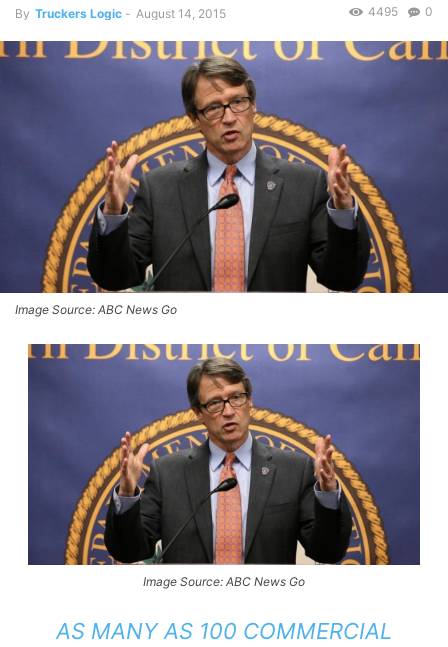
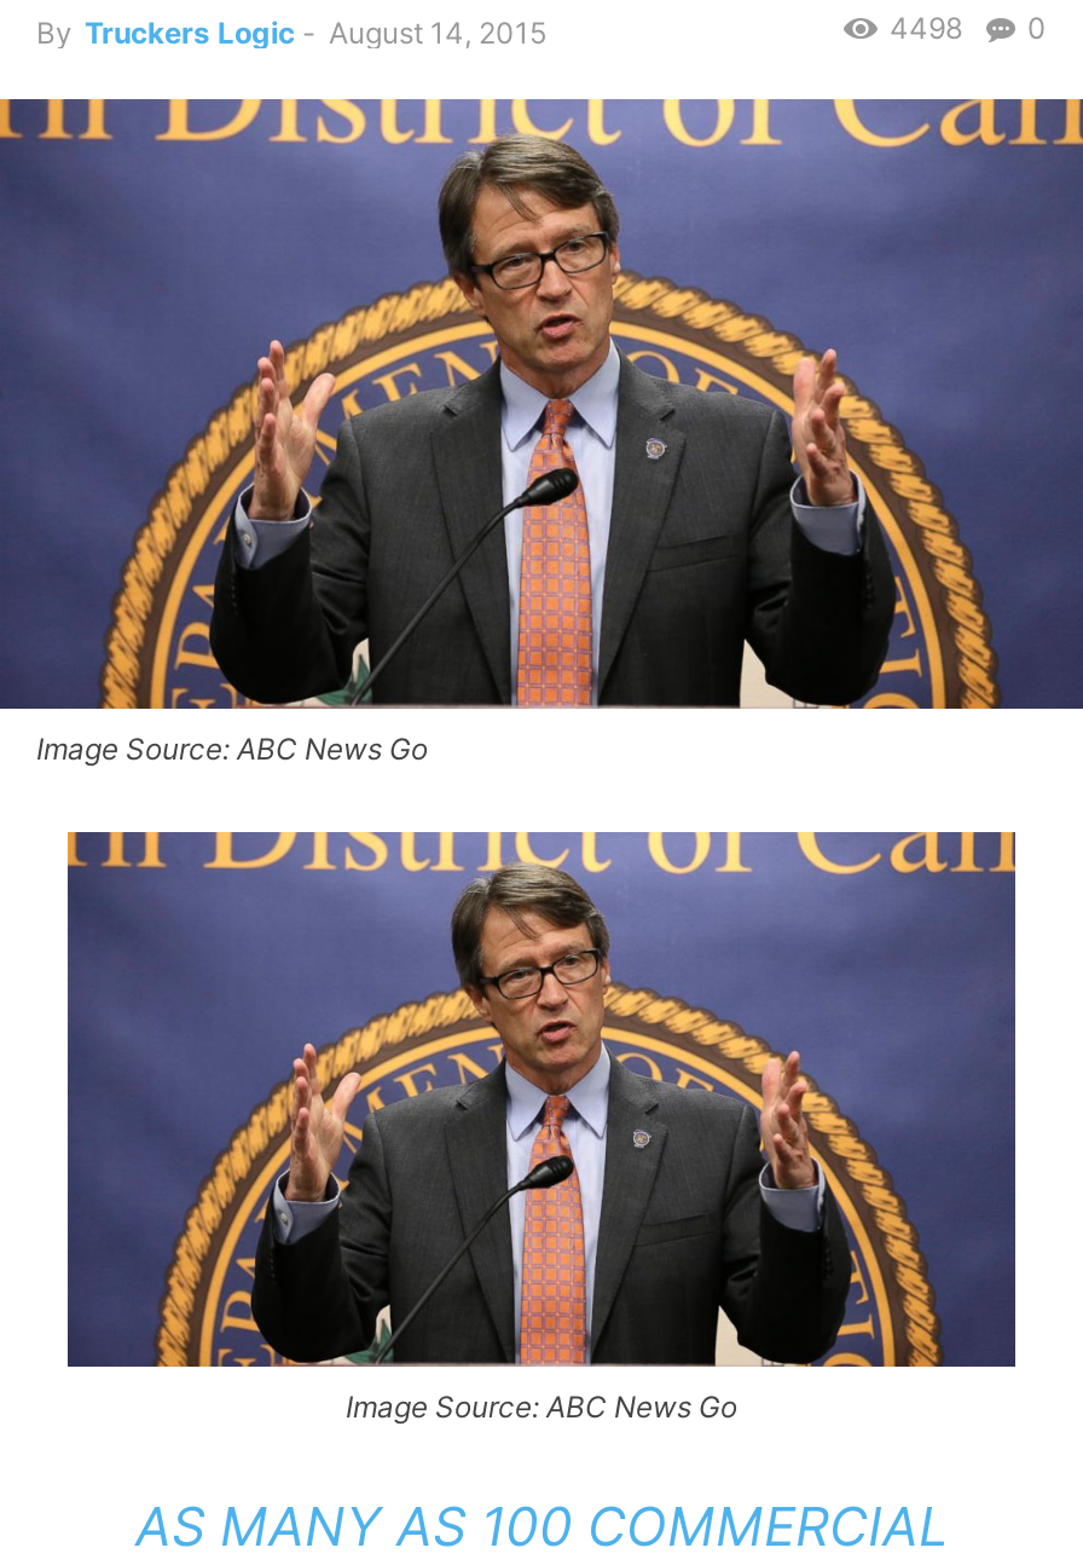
- 4495 0
+ 4498 0
